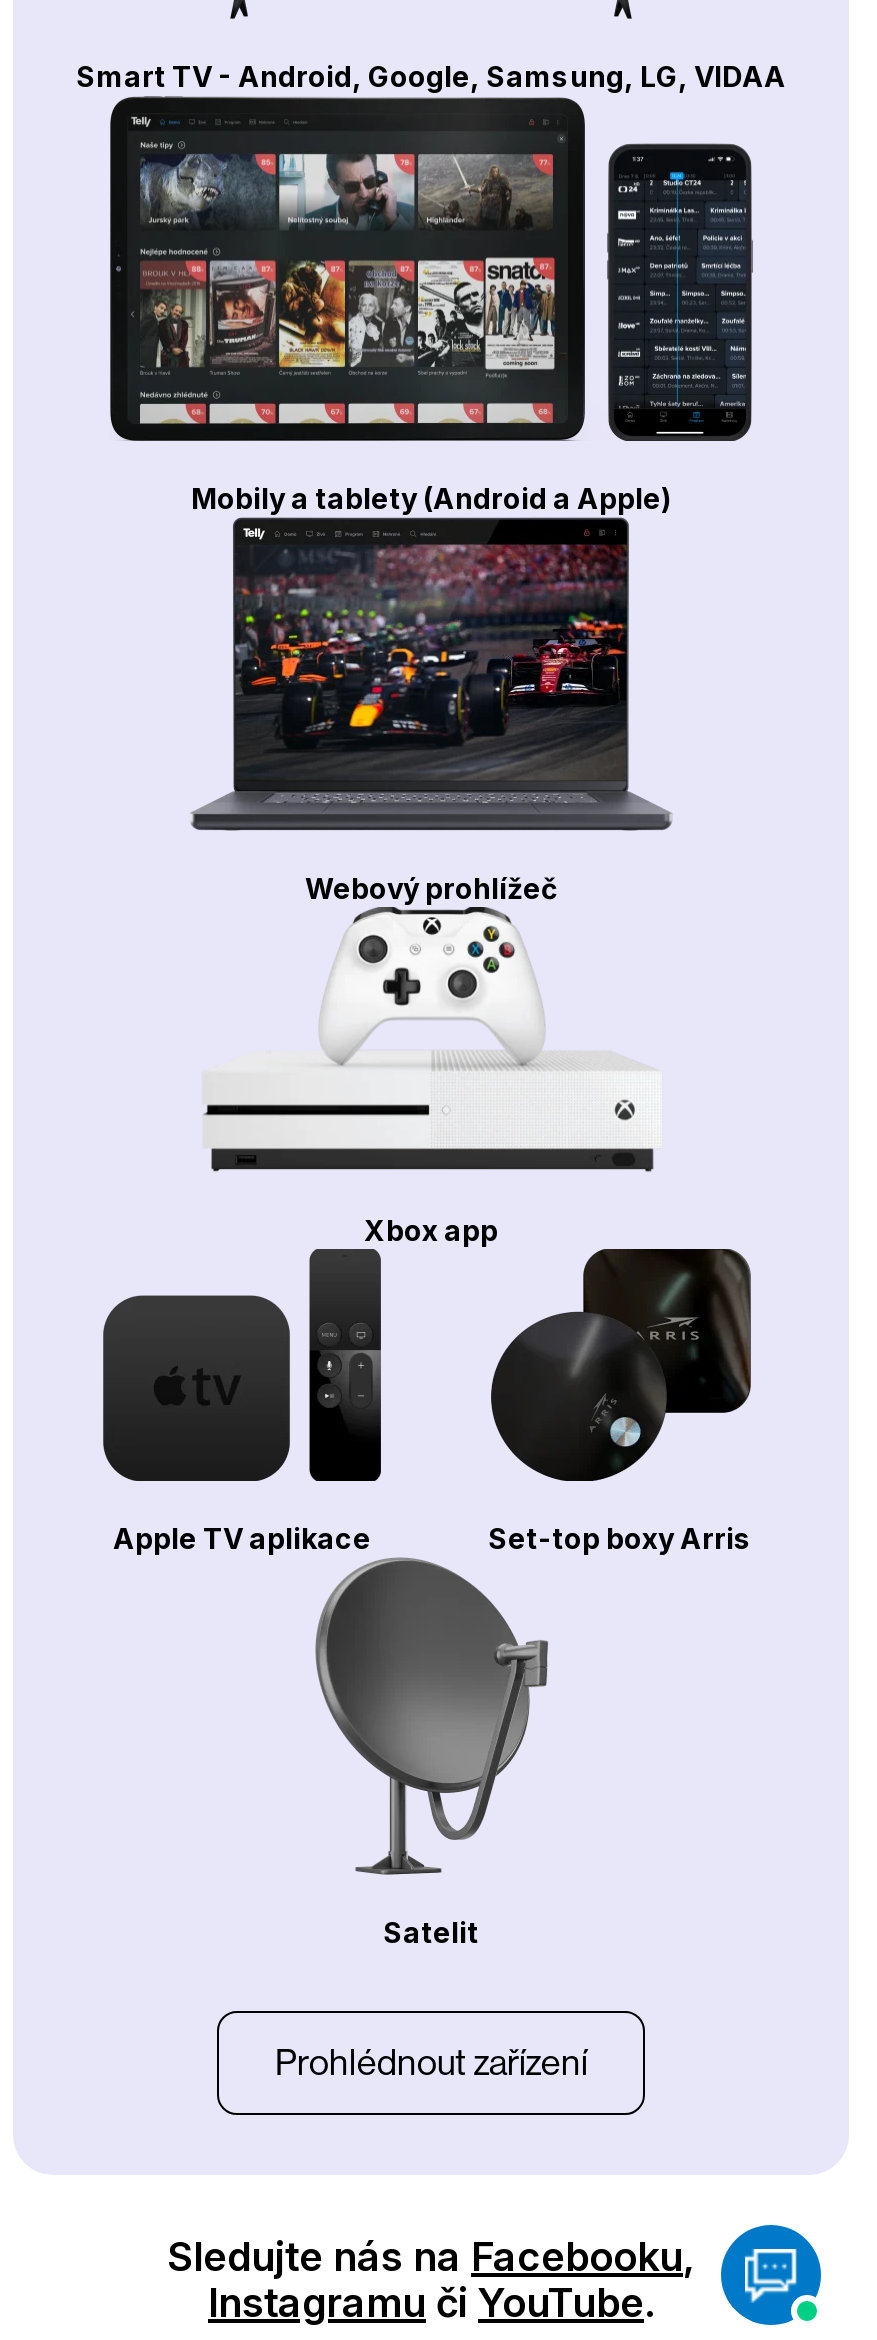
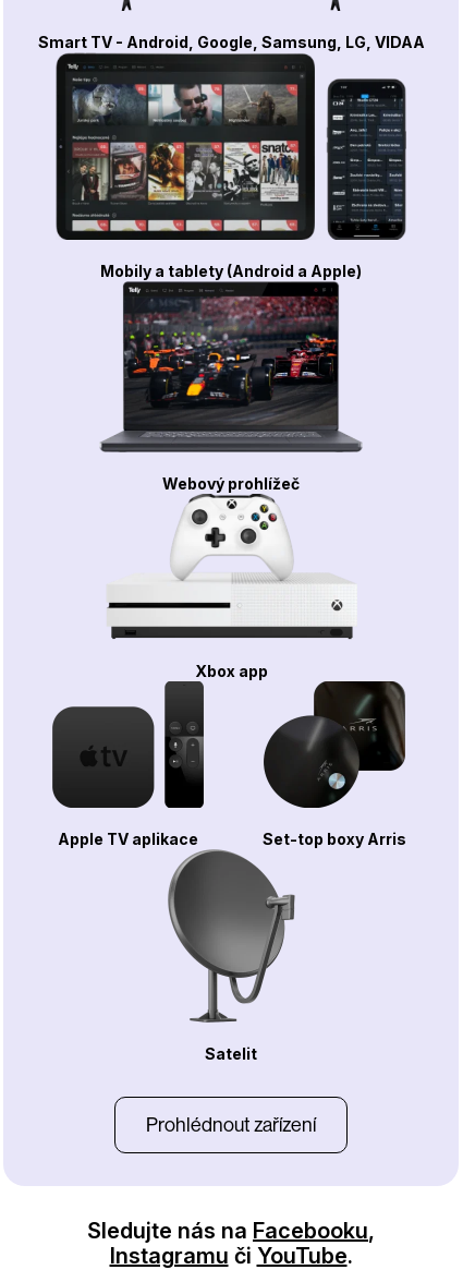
- [image]
